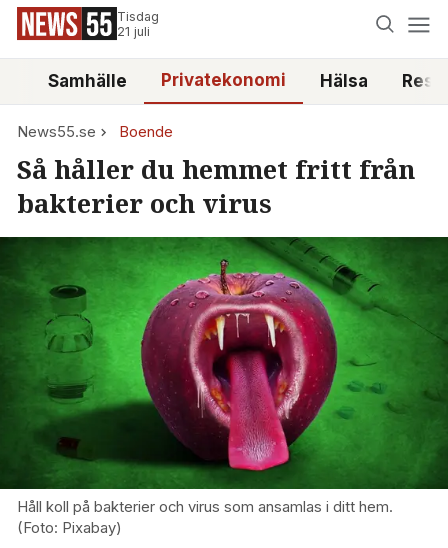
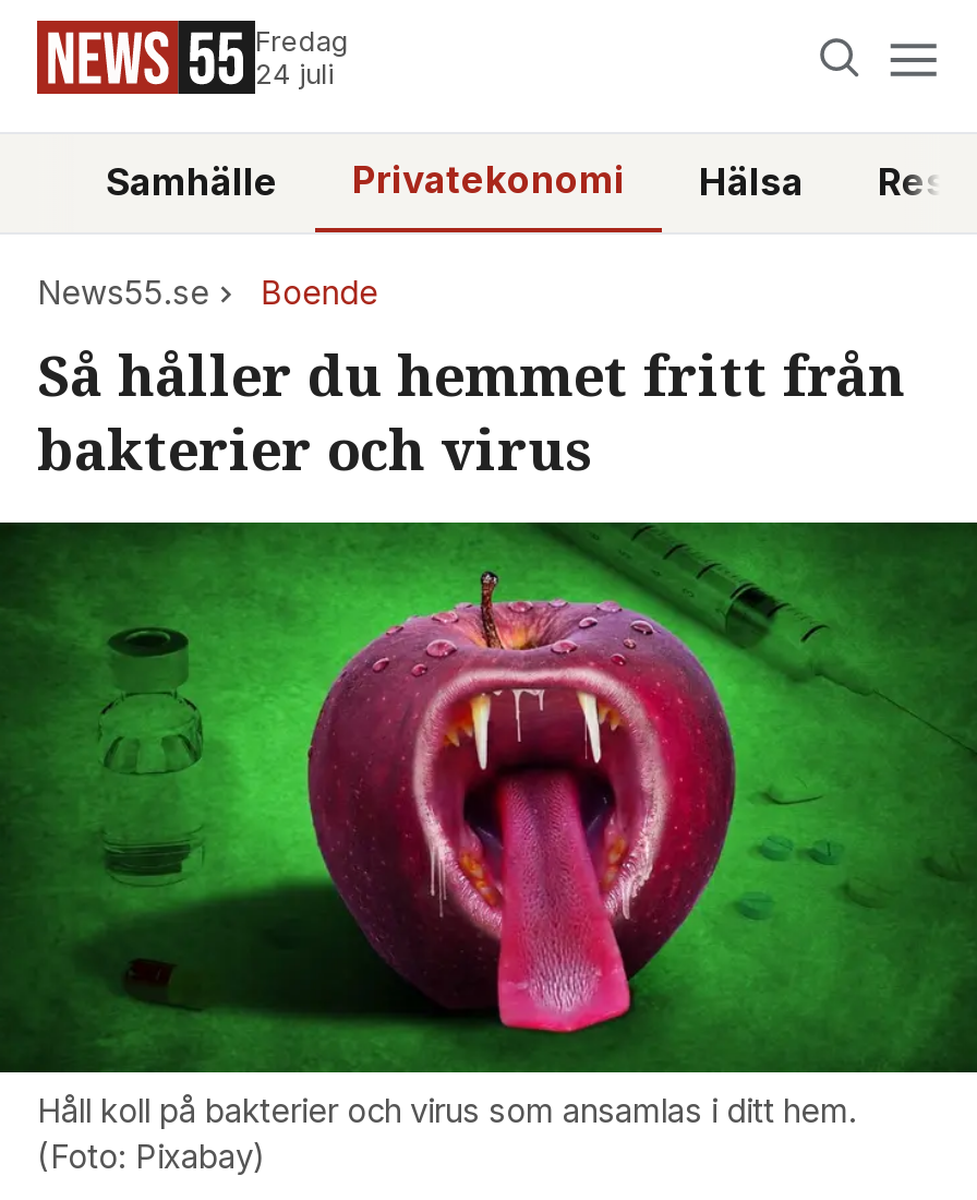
- Tisdag
- 21 juli
+ Fredag
+ 24 juli
